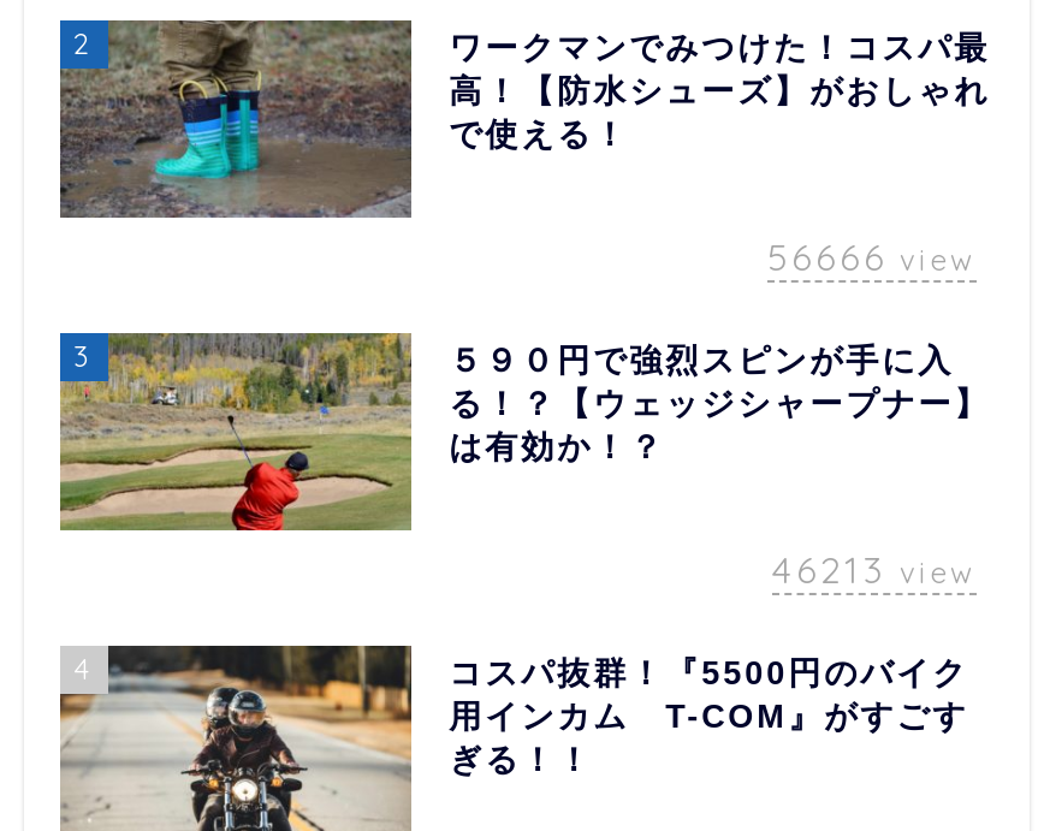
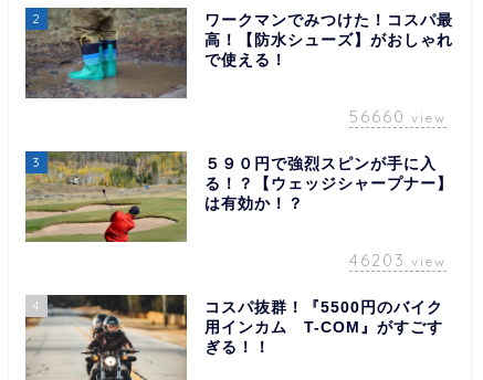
- 56666 view
+ 56660 view

- 46213 view
+ 46203 view
